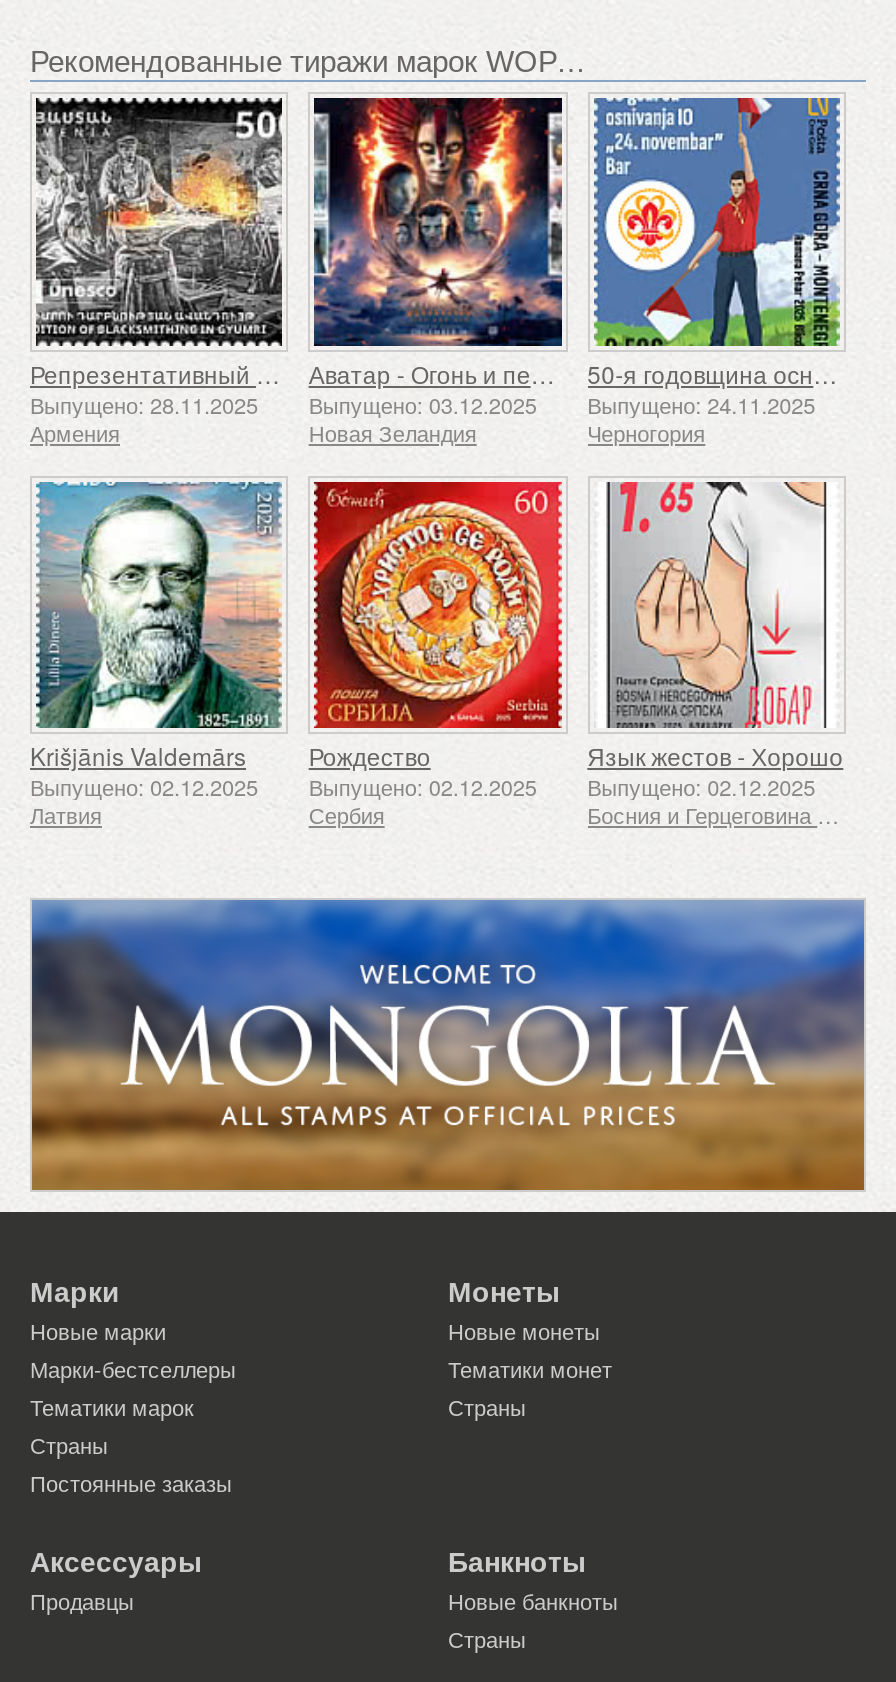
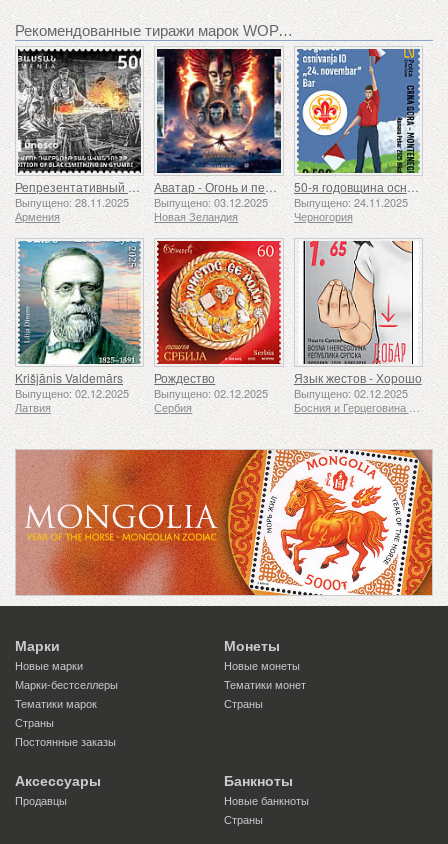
- [image]
+ [image]
